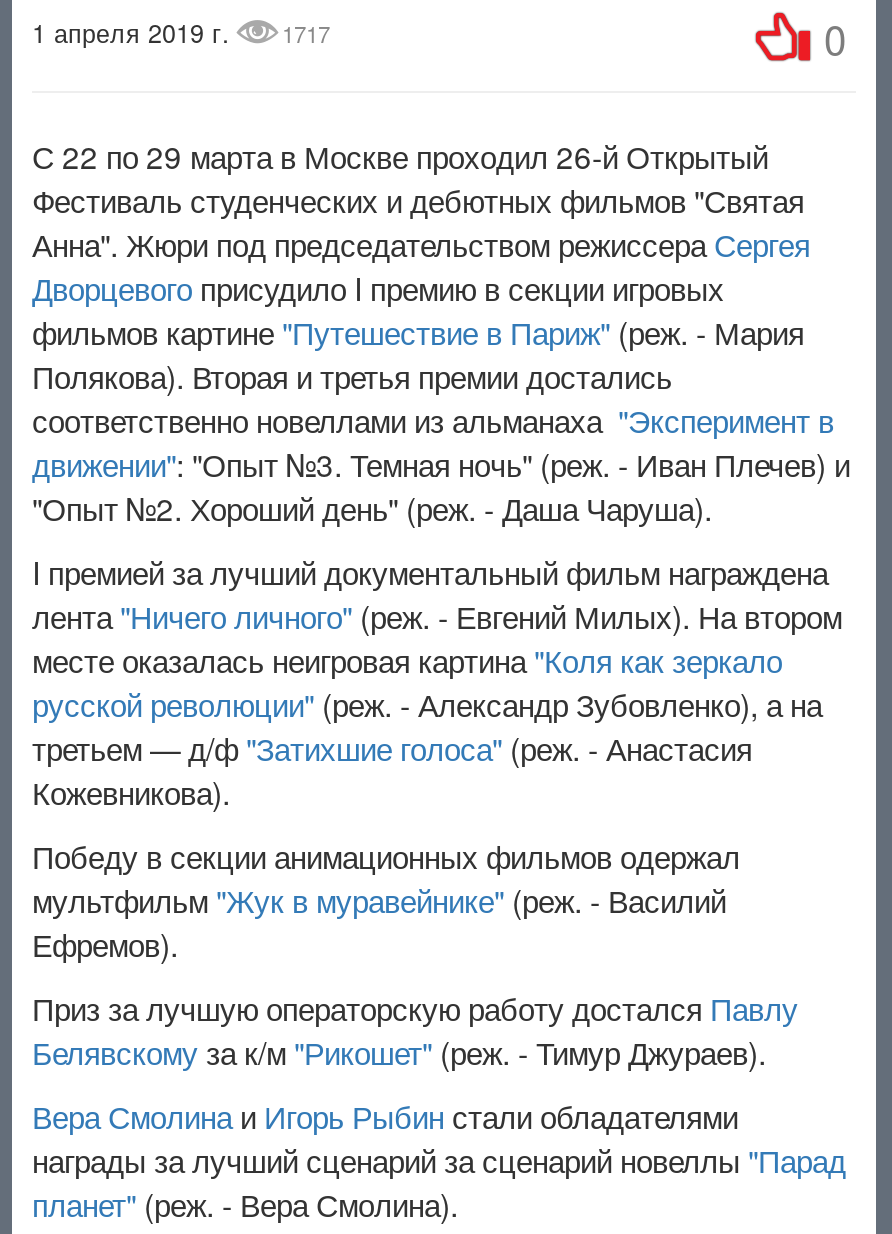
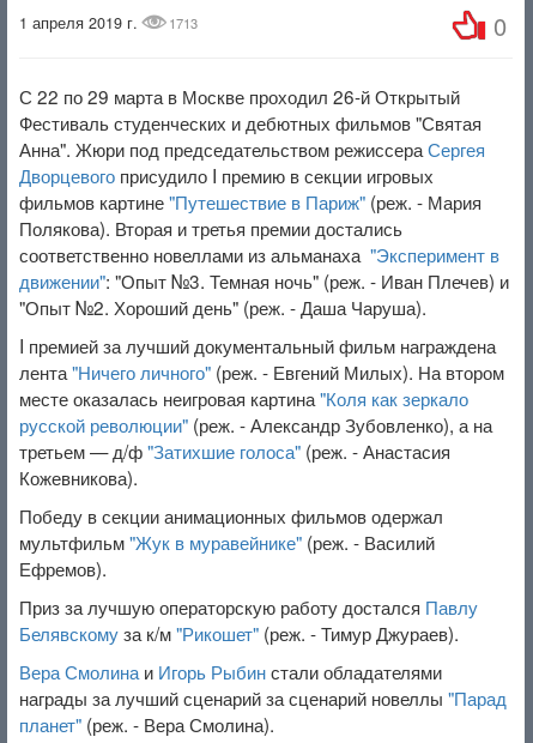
- 1 апреля 2019 г. 1717
+ 1 апреля 2019 г. 1713
